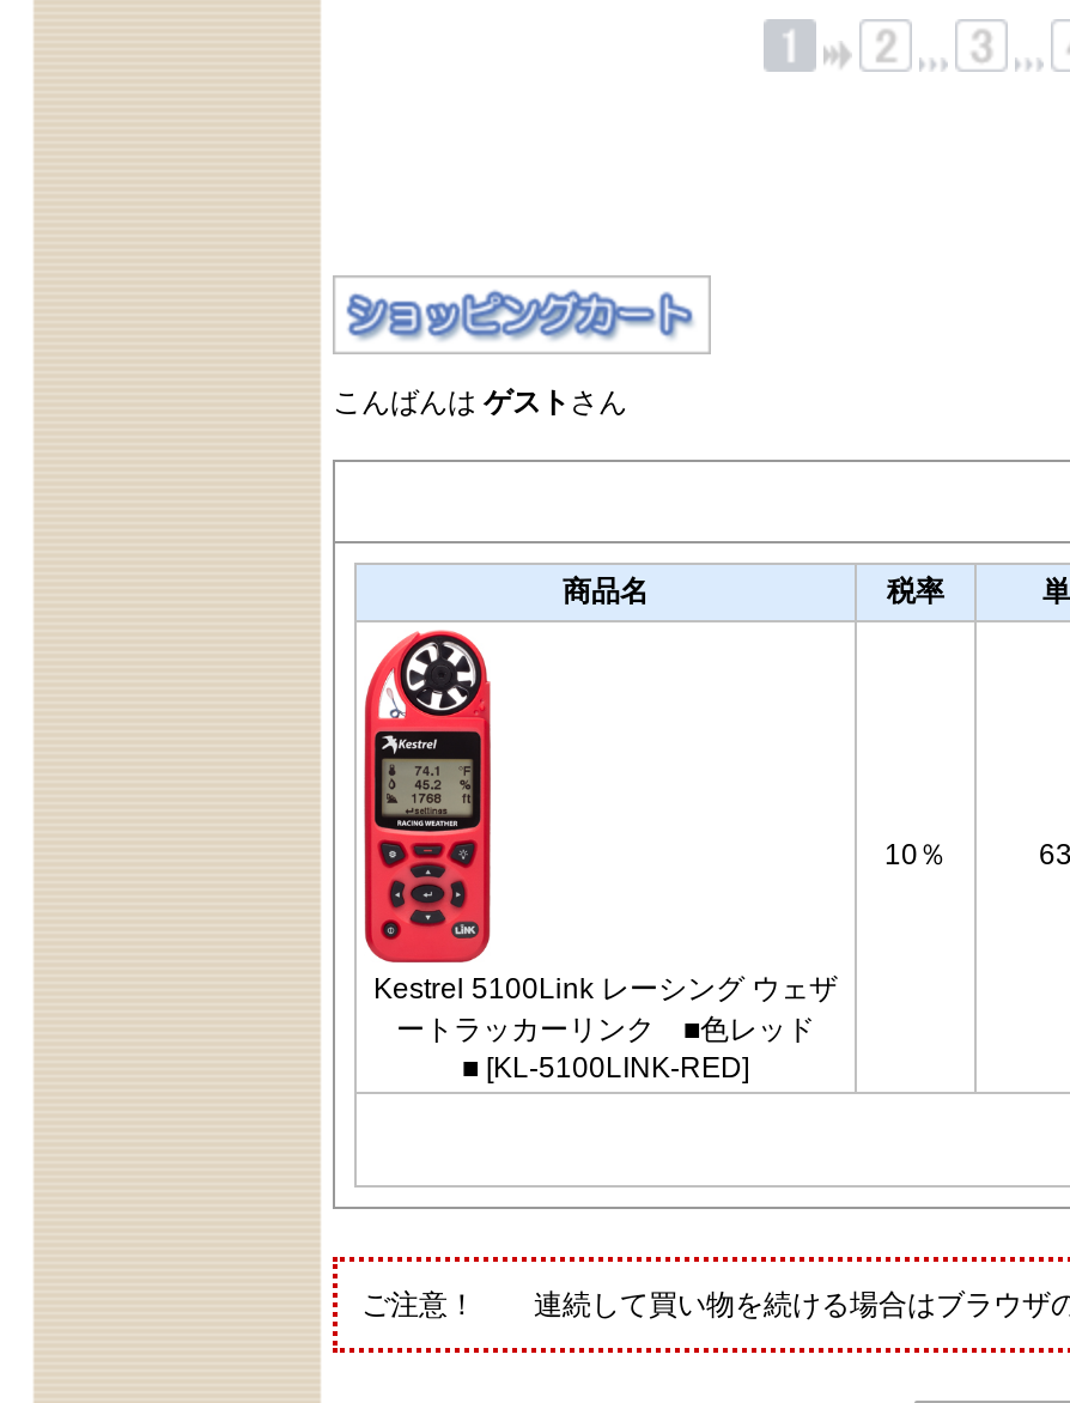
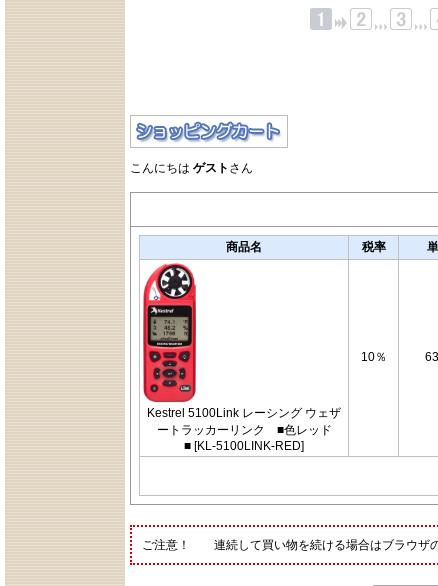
- こんばんはゲストさん
+ こんにちはゲストさん
